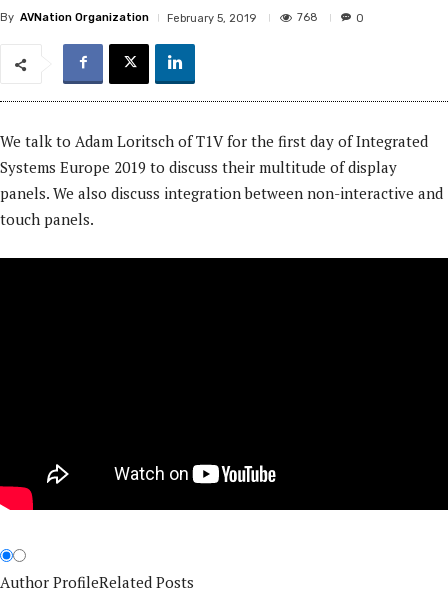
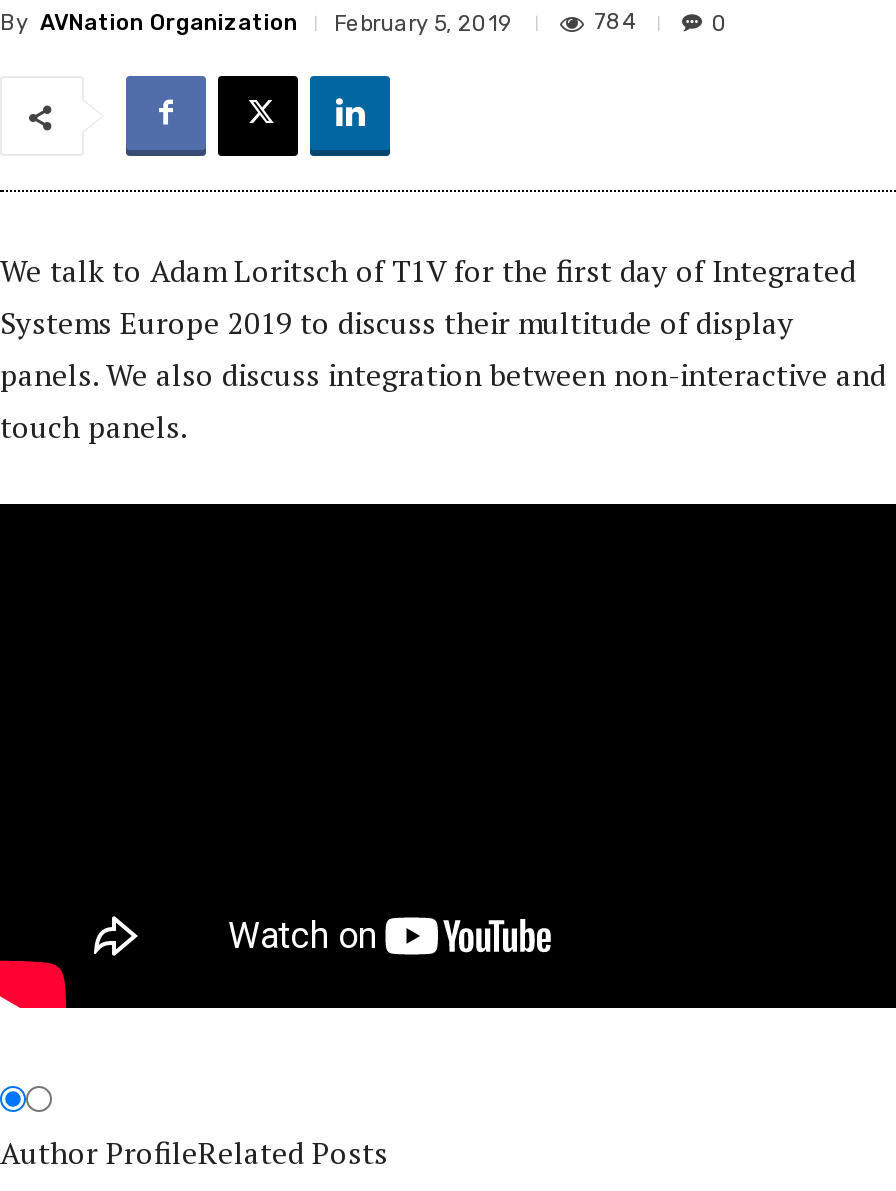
- 768
+ 784
